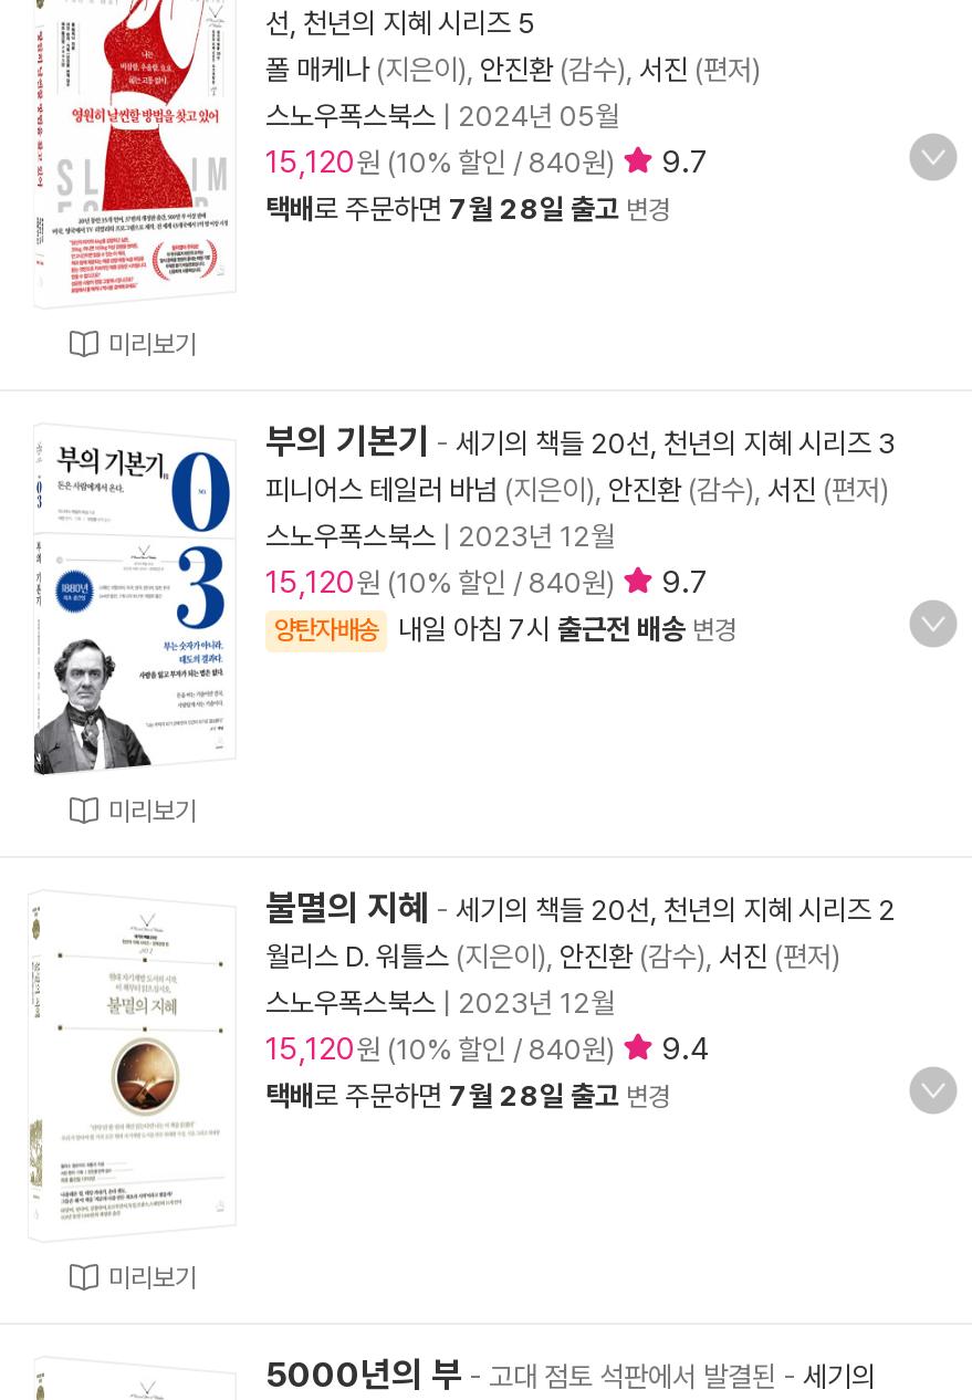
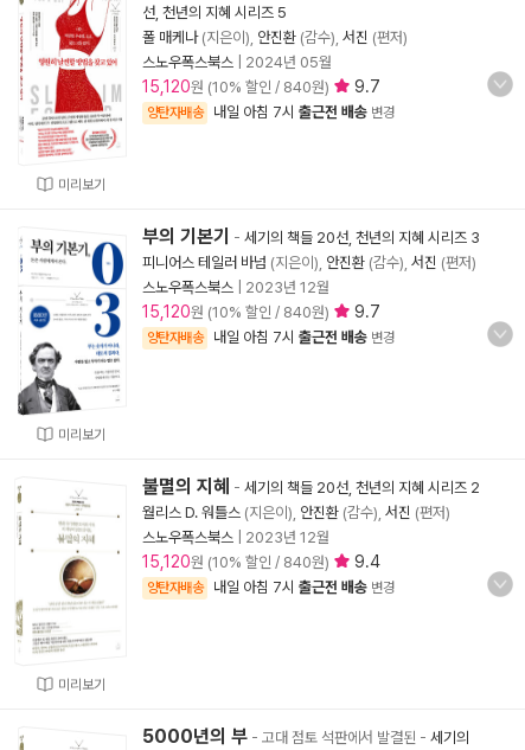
- 택배로 주문하면 7월 28일 출고 변경
+ 양탄자배송
+ 내일 아침 7시 출근전 배송 변경

- 택배로 주문하면 7월 28일 출고 변경
+ 양탄자배송
+ 내일 아침 7시 출근전 배송 변경
